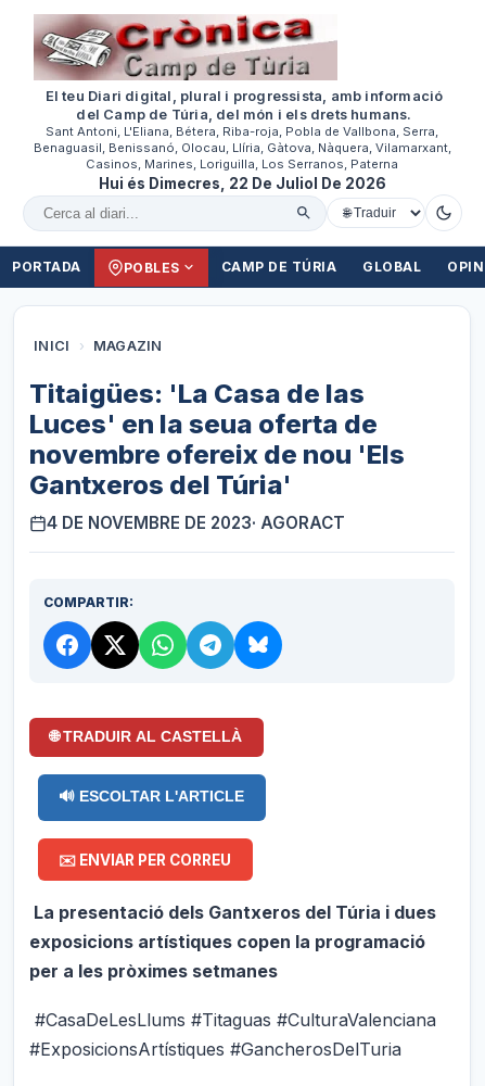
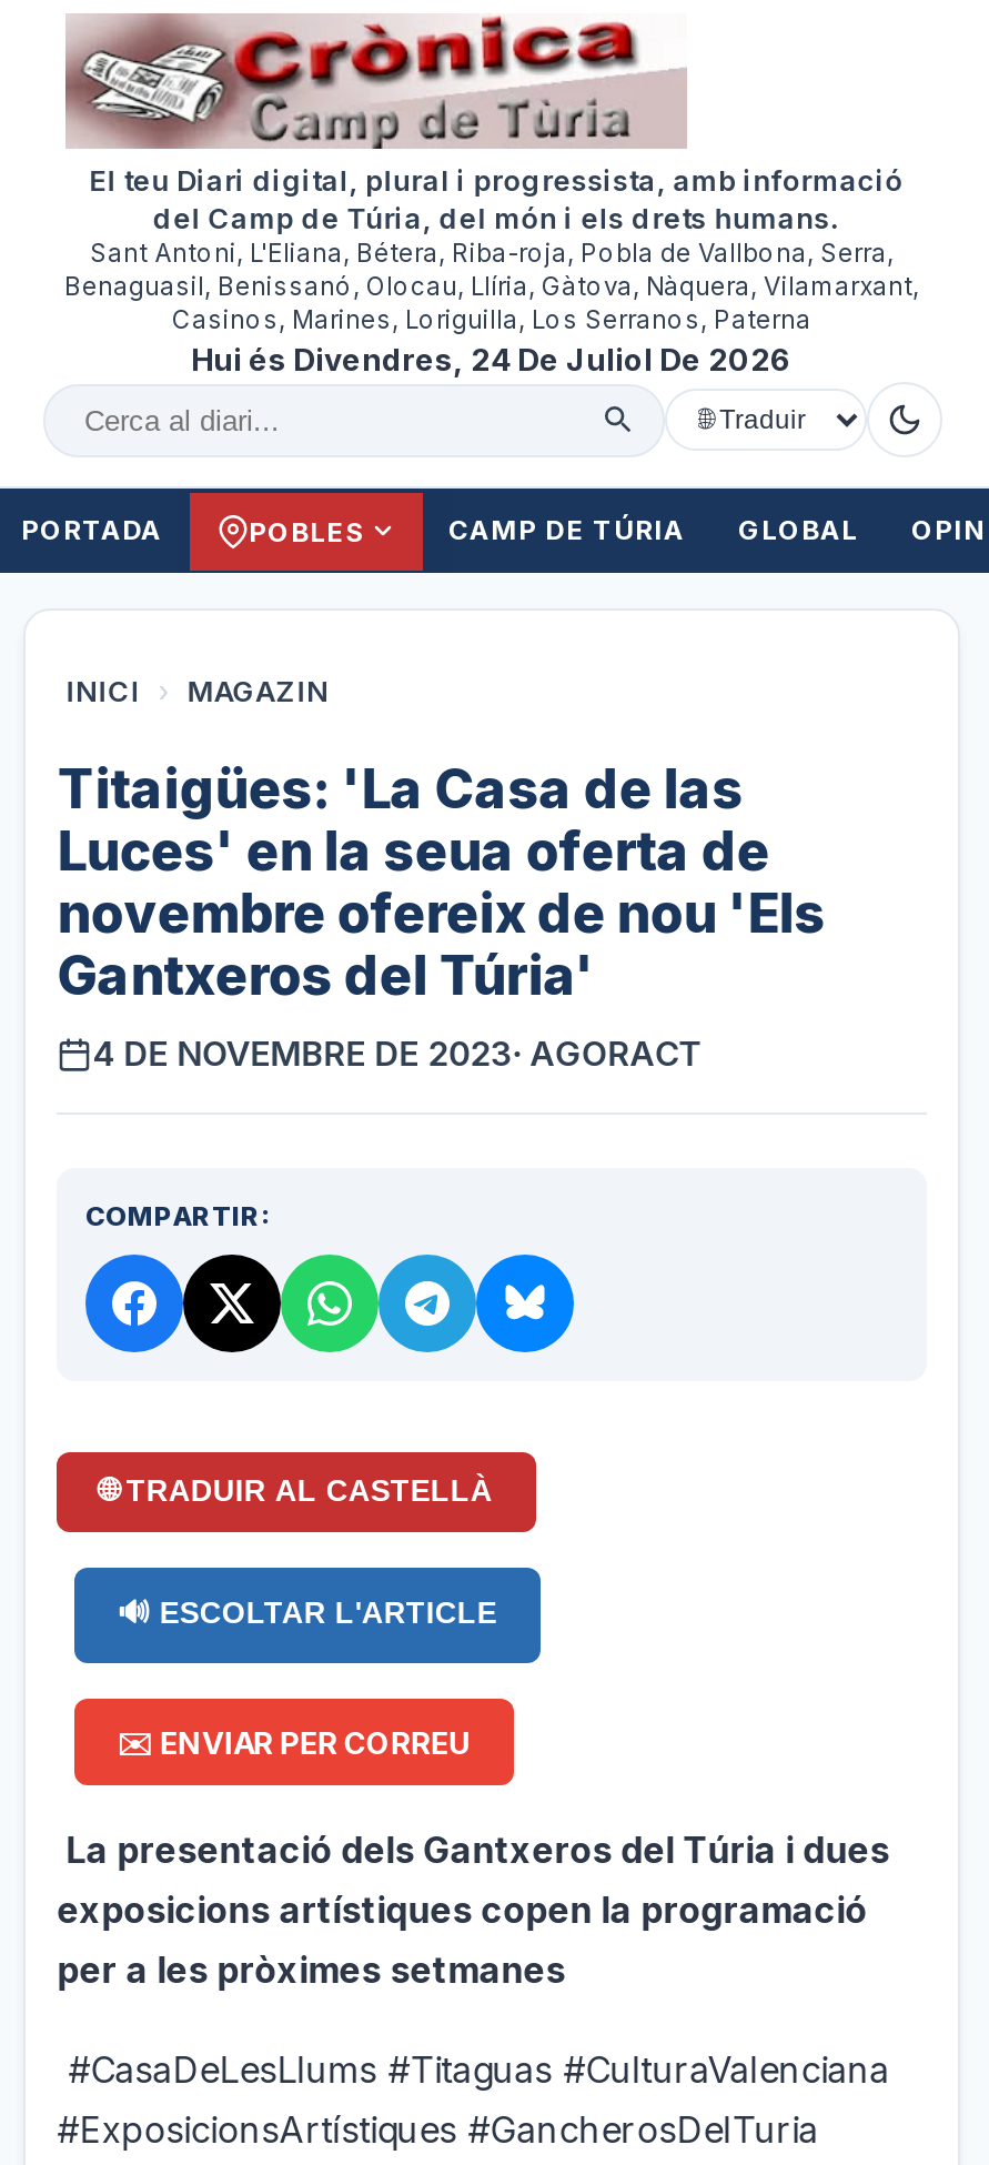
- Hui és Dimecres, 22 De Juliol De 2026
+ Hui és Divendres, 24 De Juliol De 2026
